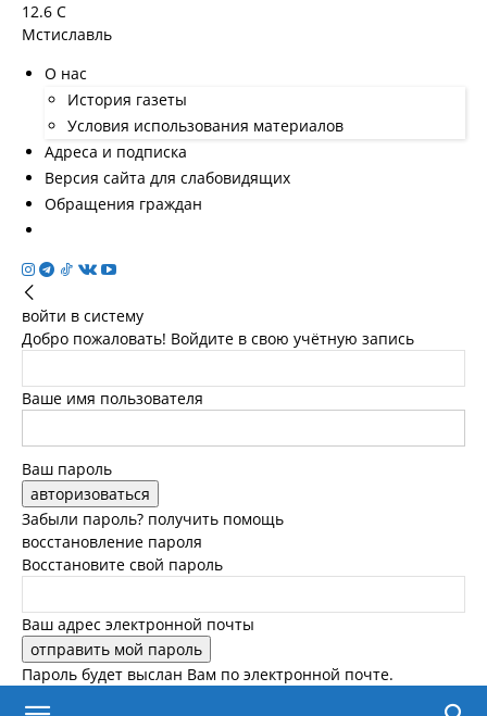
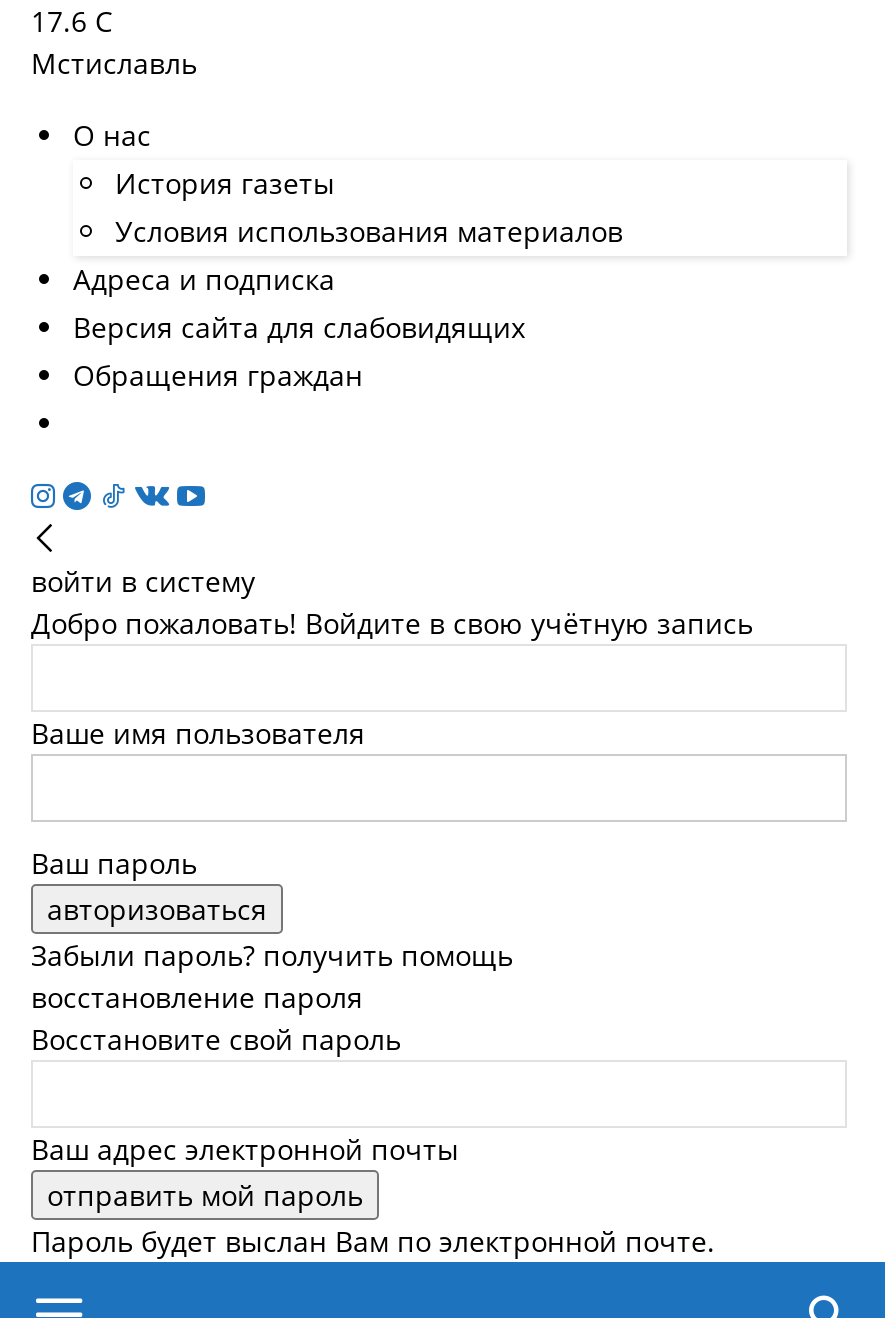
- 12.6 C
+ 17.6 C
